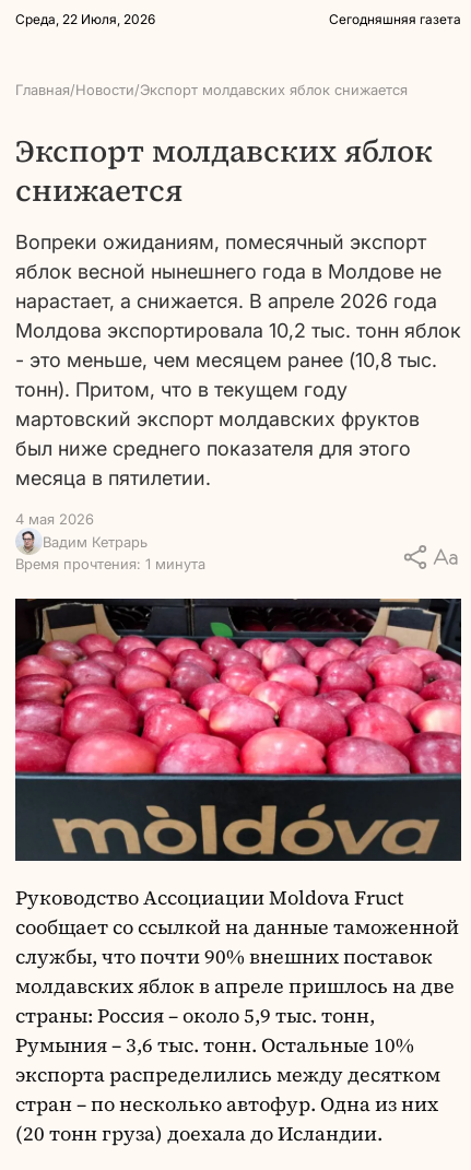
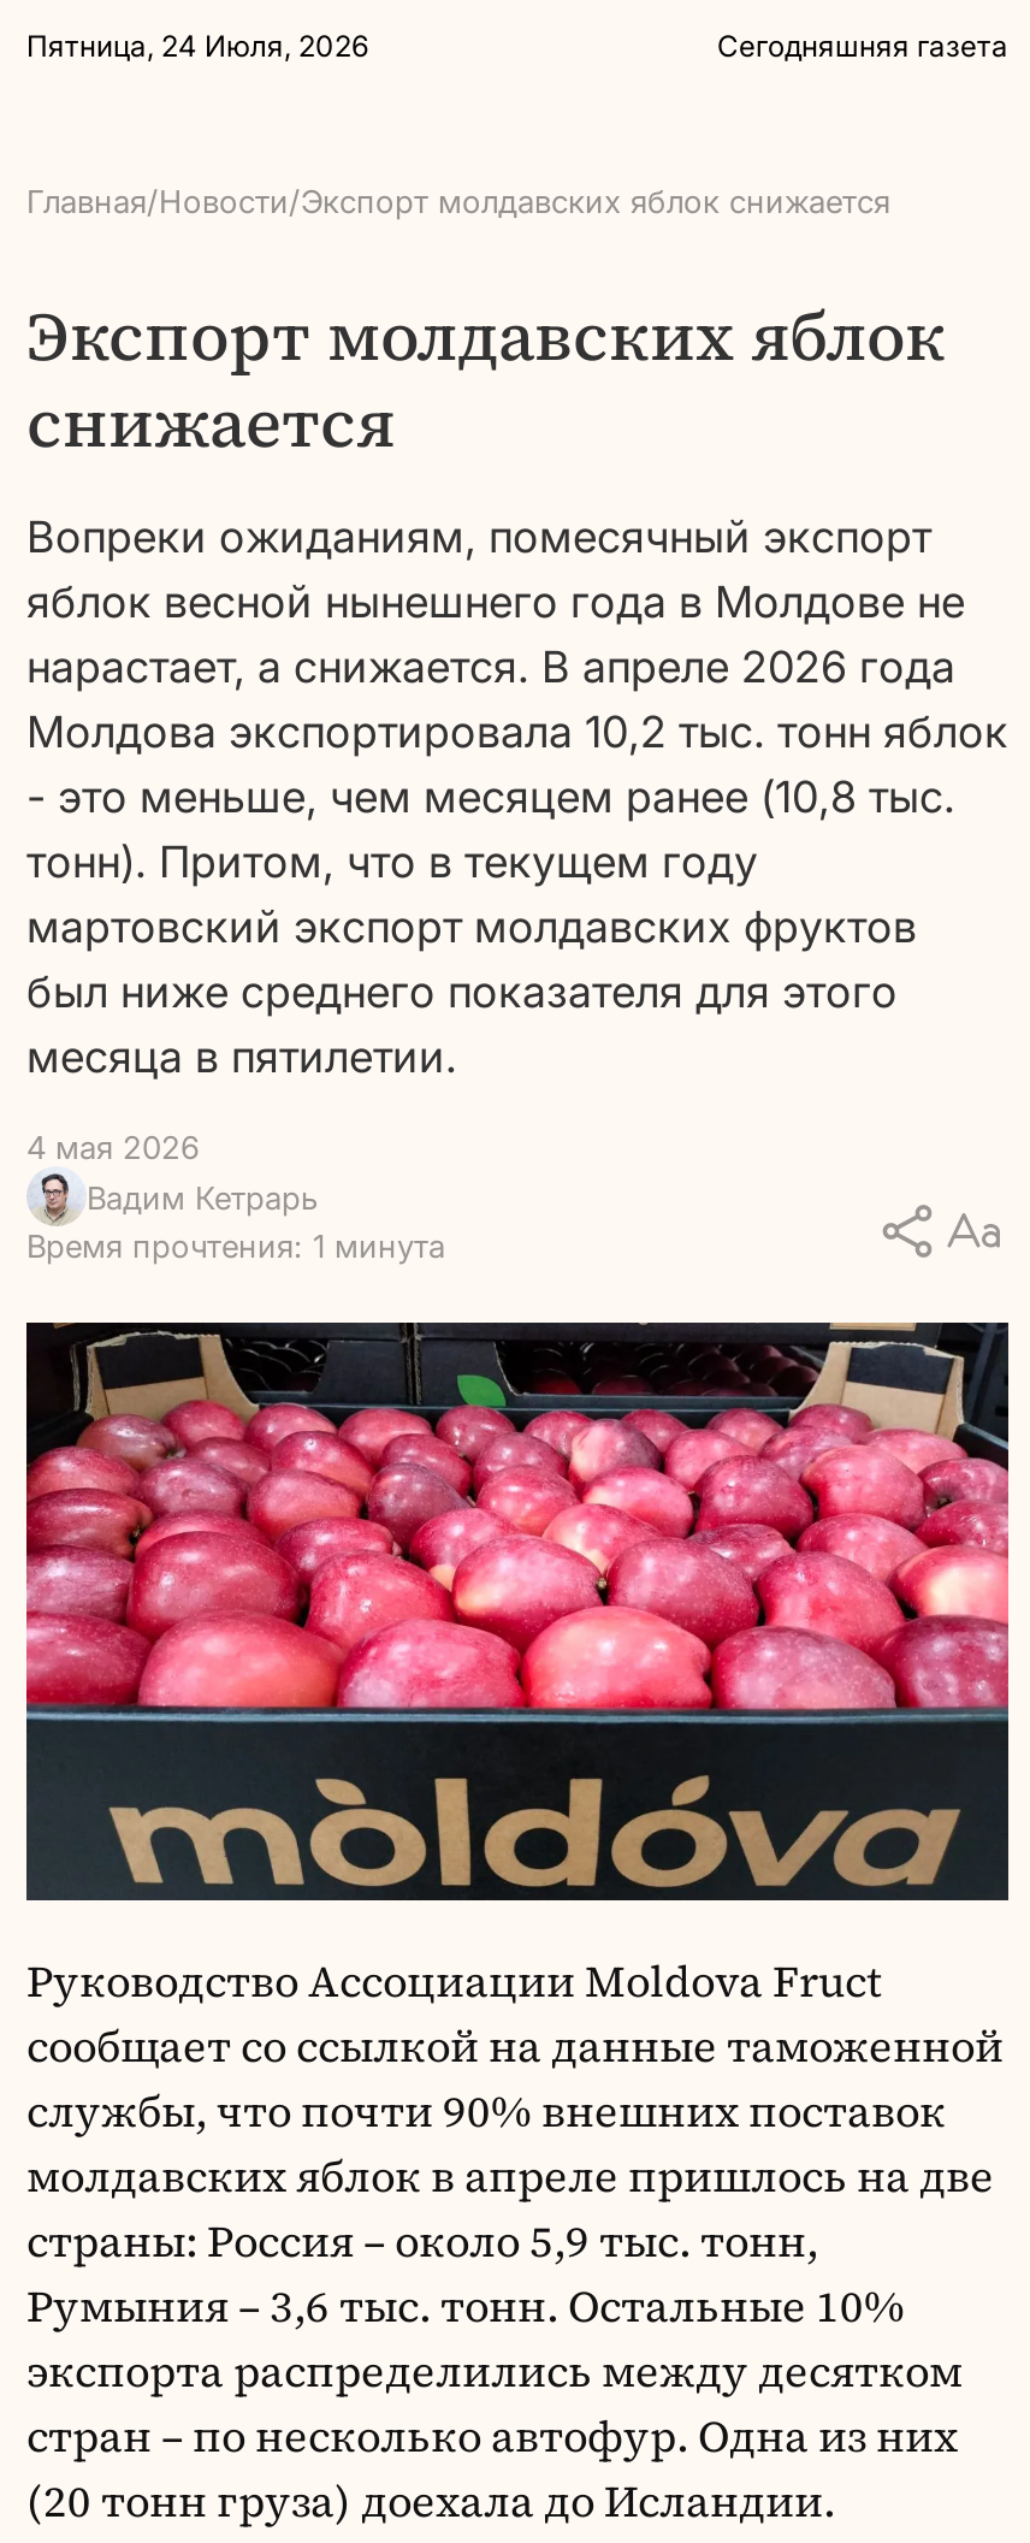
- Среда, 22 Июля, 2026
+ Пятница, 24 Июля, 2026
